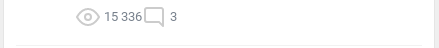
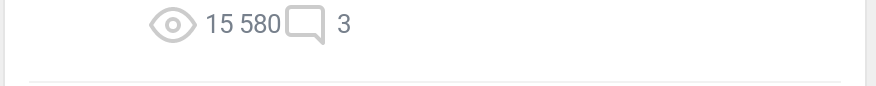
- 15 336 3
+ 15 580 3
